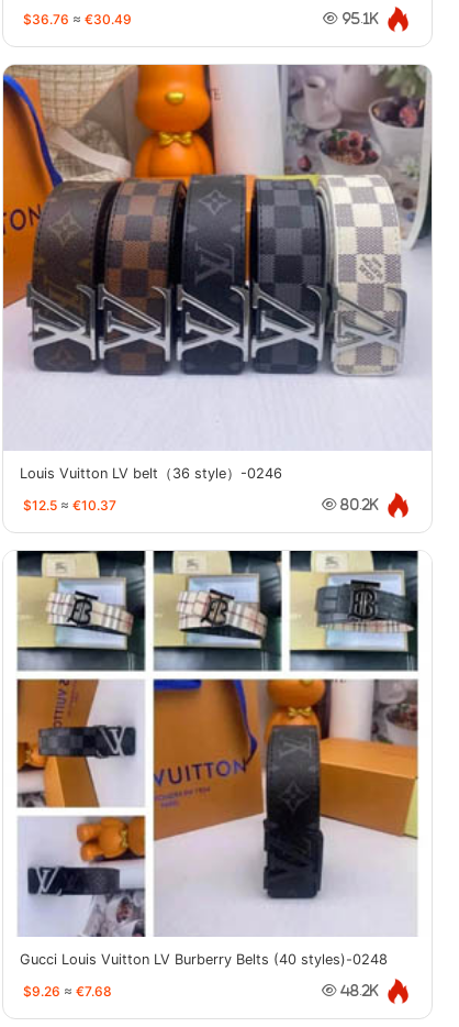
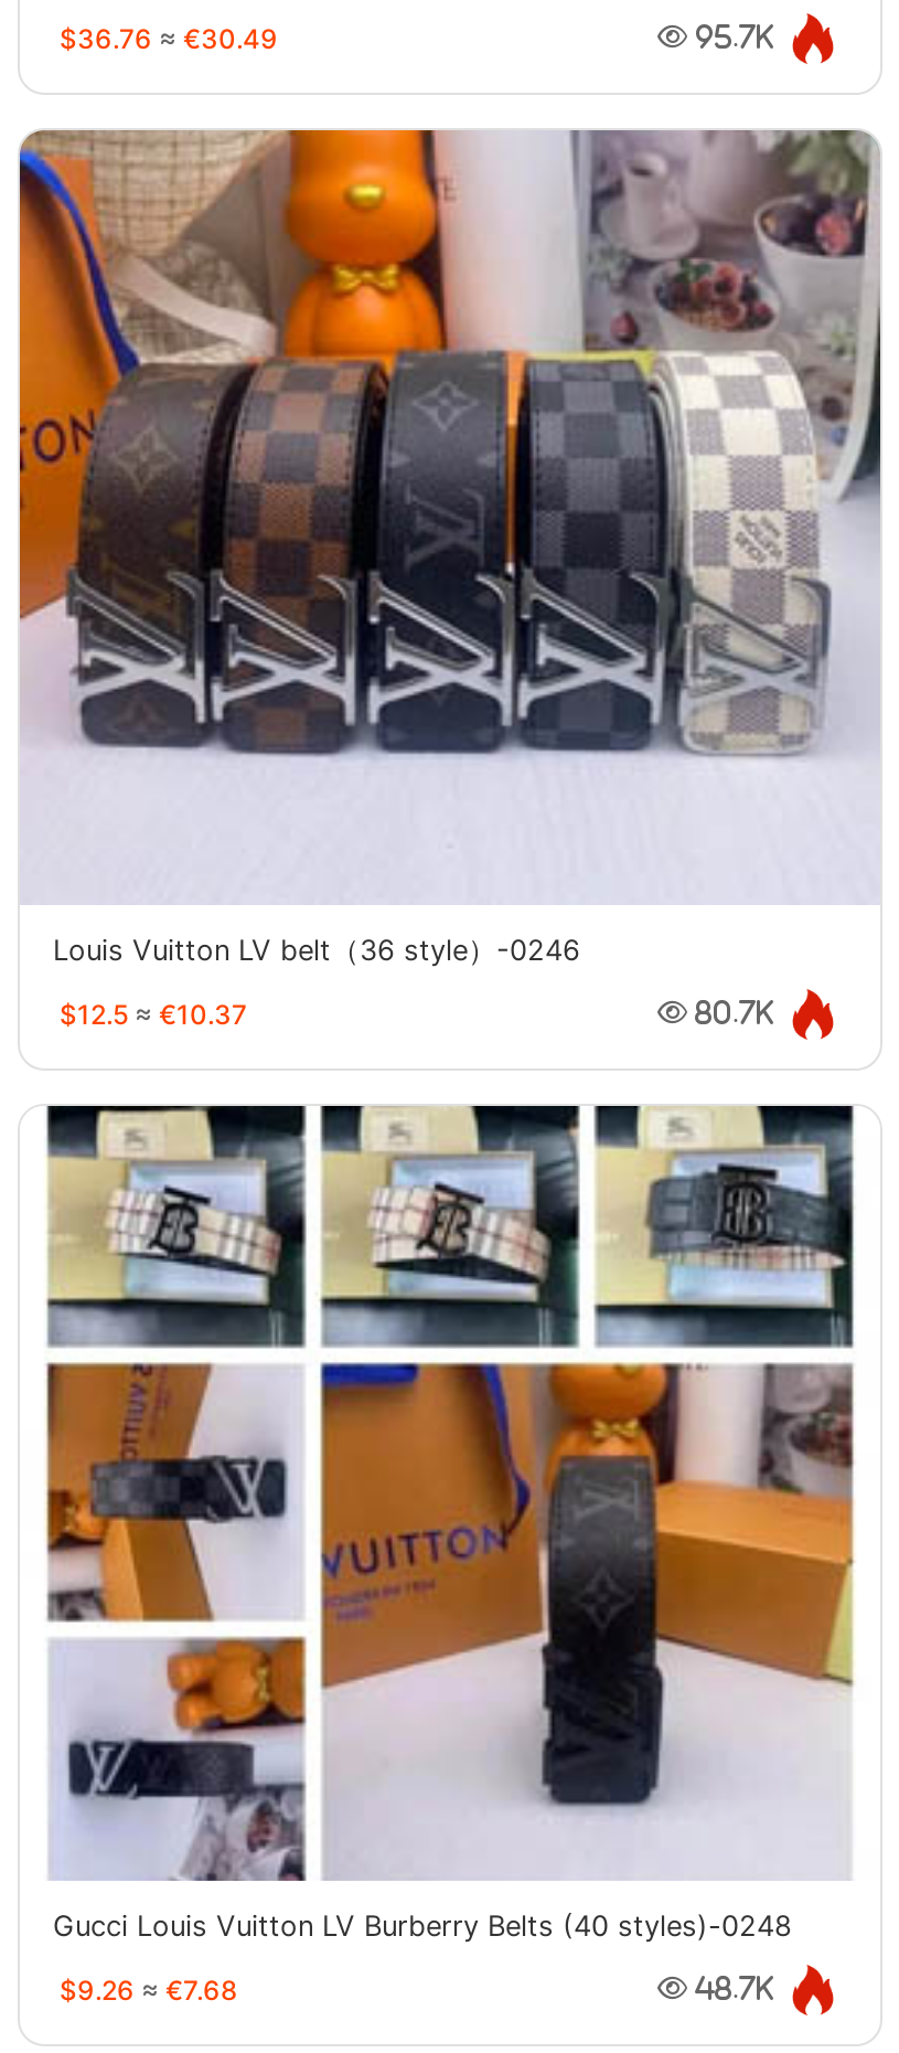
- 95.1K
+ 95.7K

- 80.2K
+ 80.7K

- 48.2K
+ 48.7K
